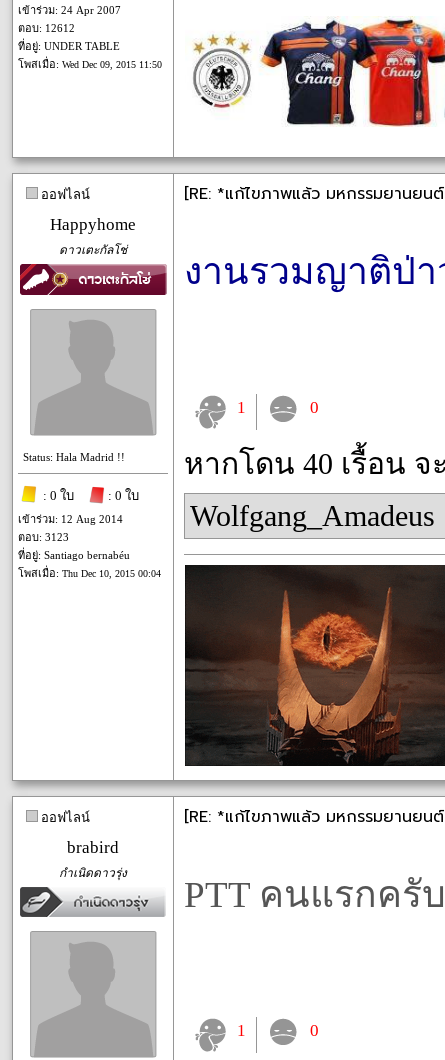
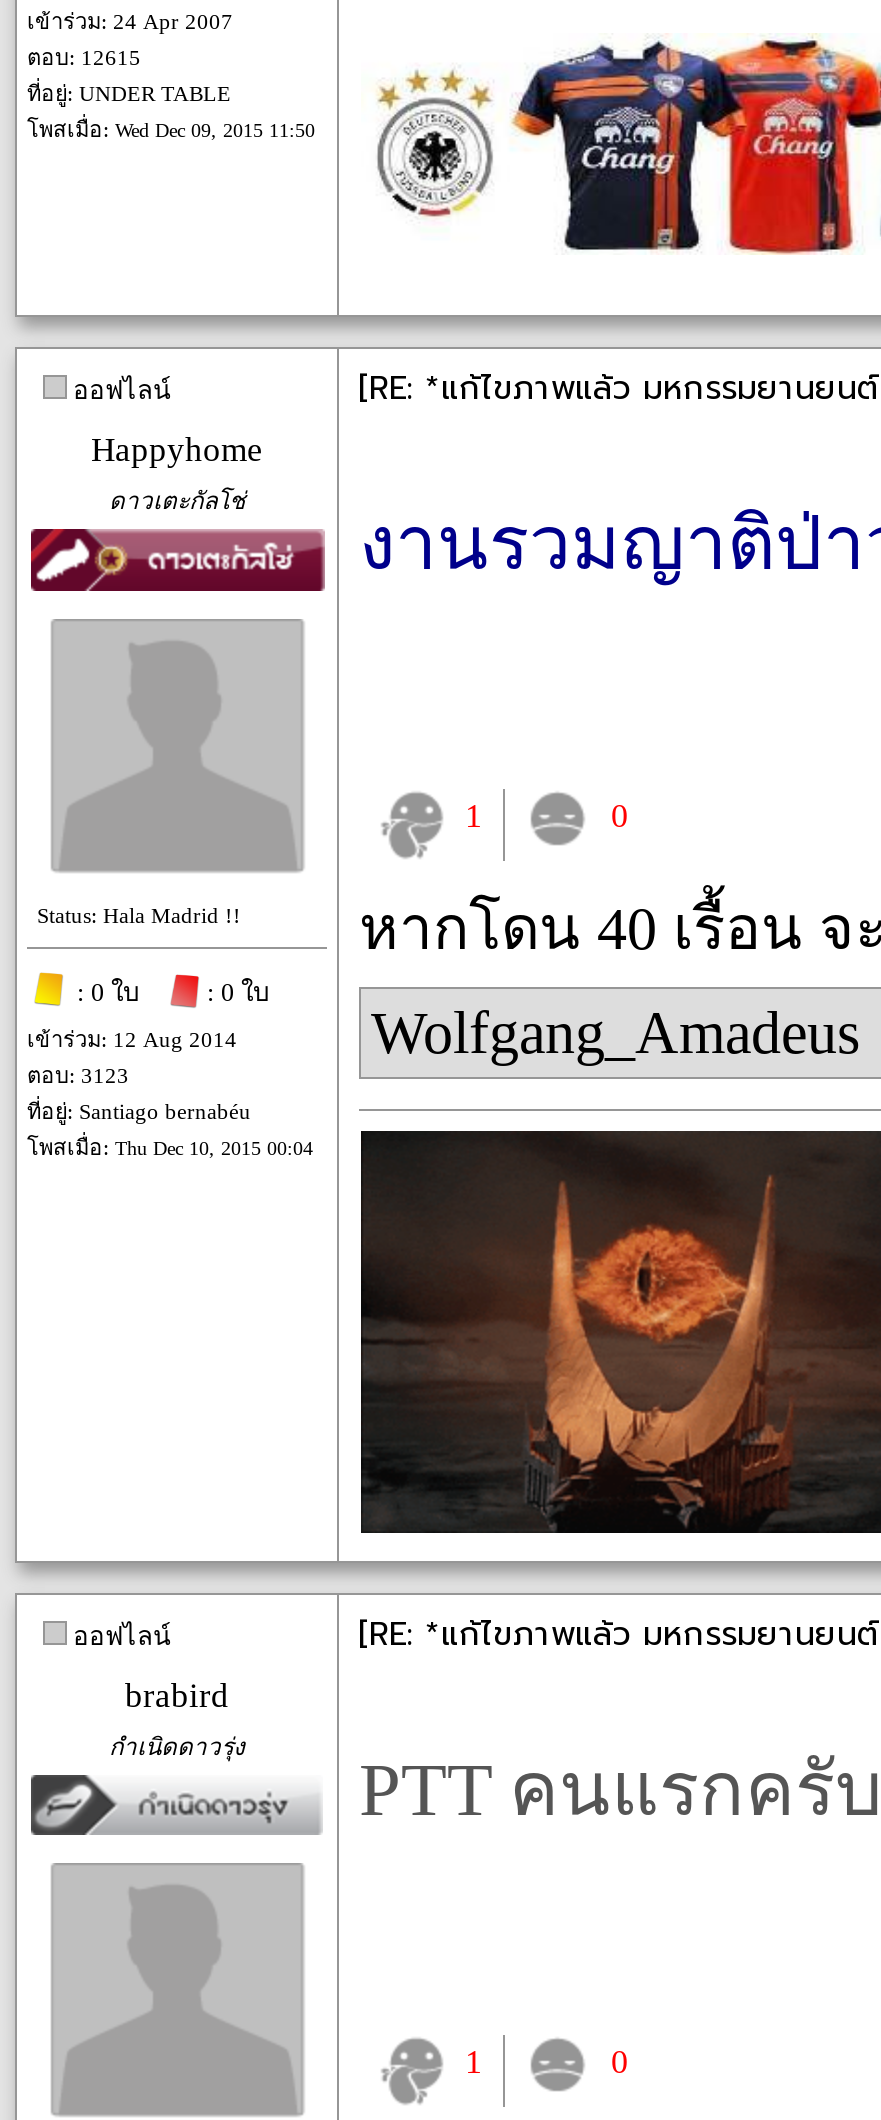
- ตอบ: 12612
+ ตอบ: 12615
